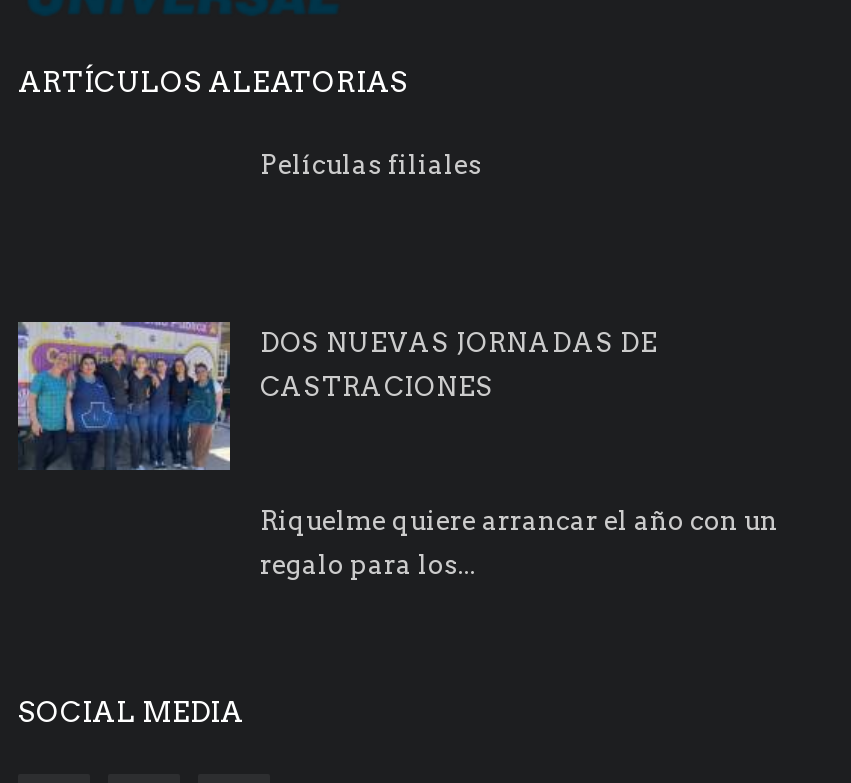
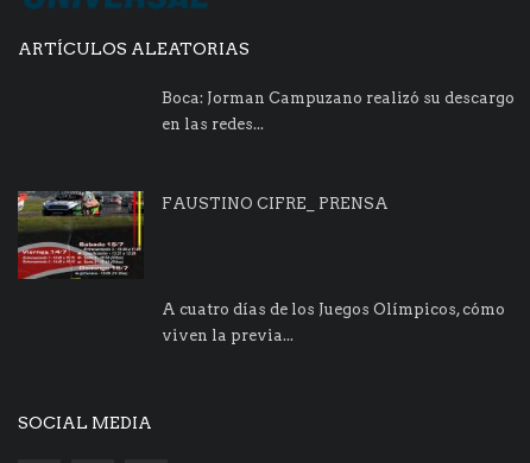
- Películas filiales
+ Boca: Jorman Campuzano realizó su descargo

- [image]
- CASTRACIONES
+ [image]
+ FAUSTINO CIFRE_ PRENSA

- DOS NUEVAS JORNADAS DE
+ en las redes...

- Riquelme quiere arrancar el año con un
+ A cuatro días de los Juegos Olímpicos, cómo

- regalo para los...
+ viven la previa...
